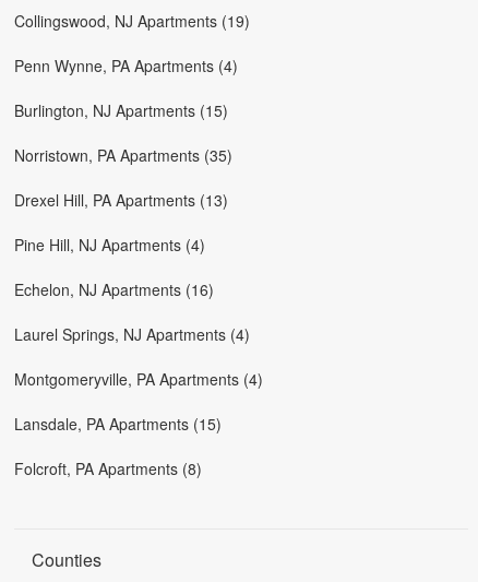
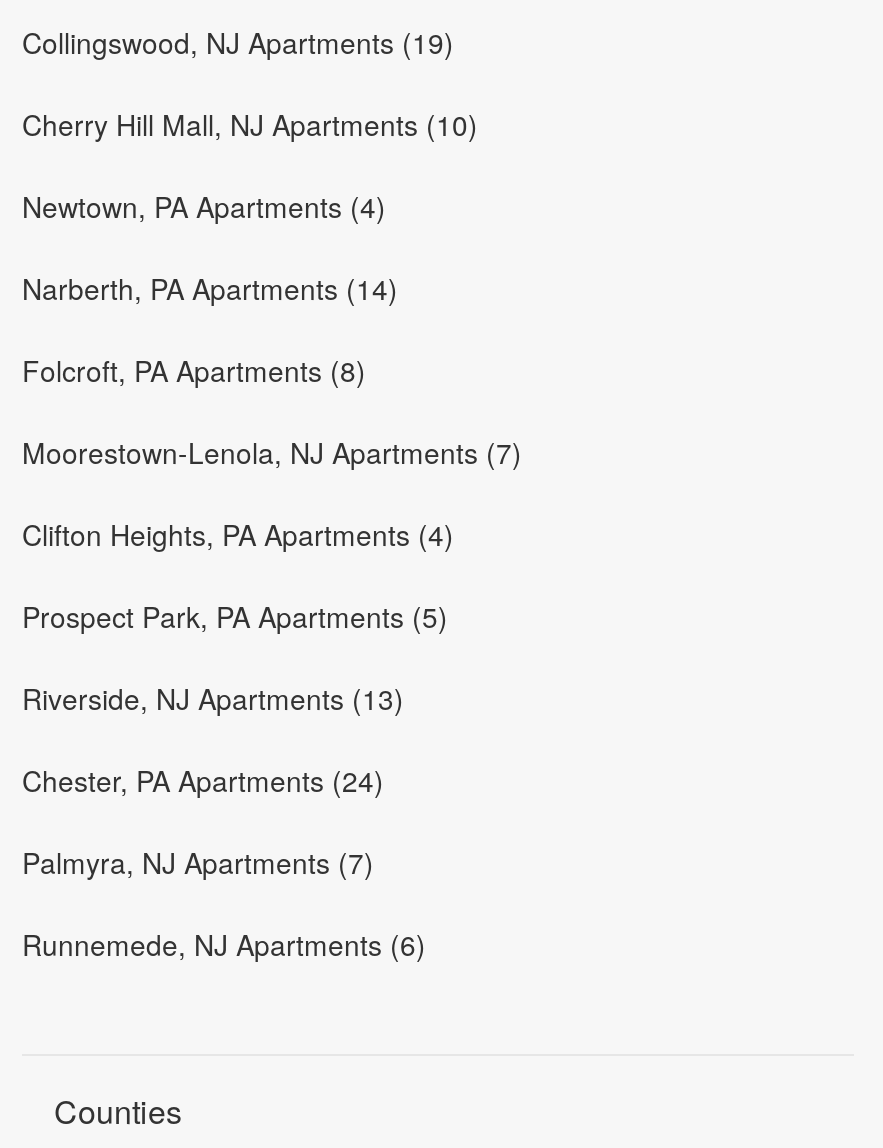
- Penn Wynne, PA Apartments (4)
- Burlington, NJ Apartments (15)
- Norristown, PA Apartments (35)
- Drexel Hill, PA Apartments (13)
- Pine Hill, NJ Apartments (4)
- Echelon, NJ Apartments (16)
- Laurel Springs, NJ Apartments (4)
- Montgomeryville, PA Apartments (4)
- Lansdale, PA Apartments (15)
+ Cherry Hill Mall, NJ Apartments (10)
+ Newtown, PA Apartments (4)
+ Narberth, PA Apartments (14)

moved up: Folcroft, PA Apartments (8)

+ Moorestown-Lenola, NJ Apartments (7)
+ Clifton Heights, PA Apartments (4)
+ Prospect Park, PA Apartments (5)
+ Riverside, NJ Apartments (13)
+ Chester, PA Apartments (24)
+ Palmyra, NJ Apartments (7)
+ Runnemede, NJ Apartments (6)
